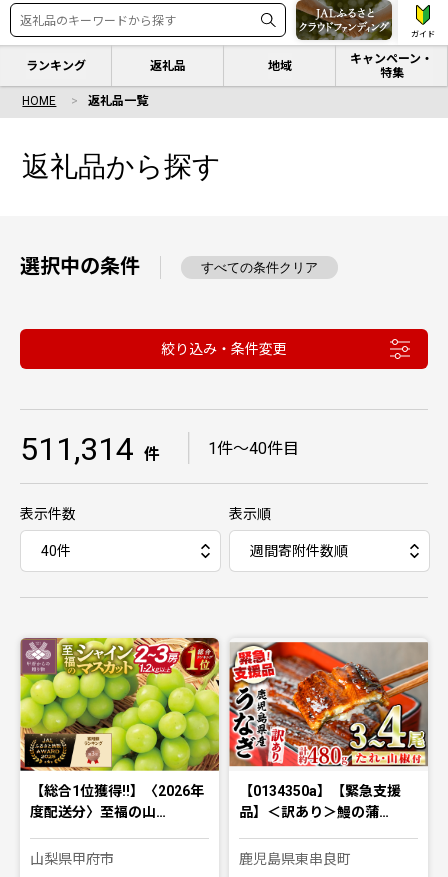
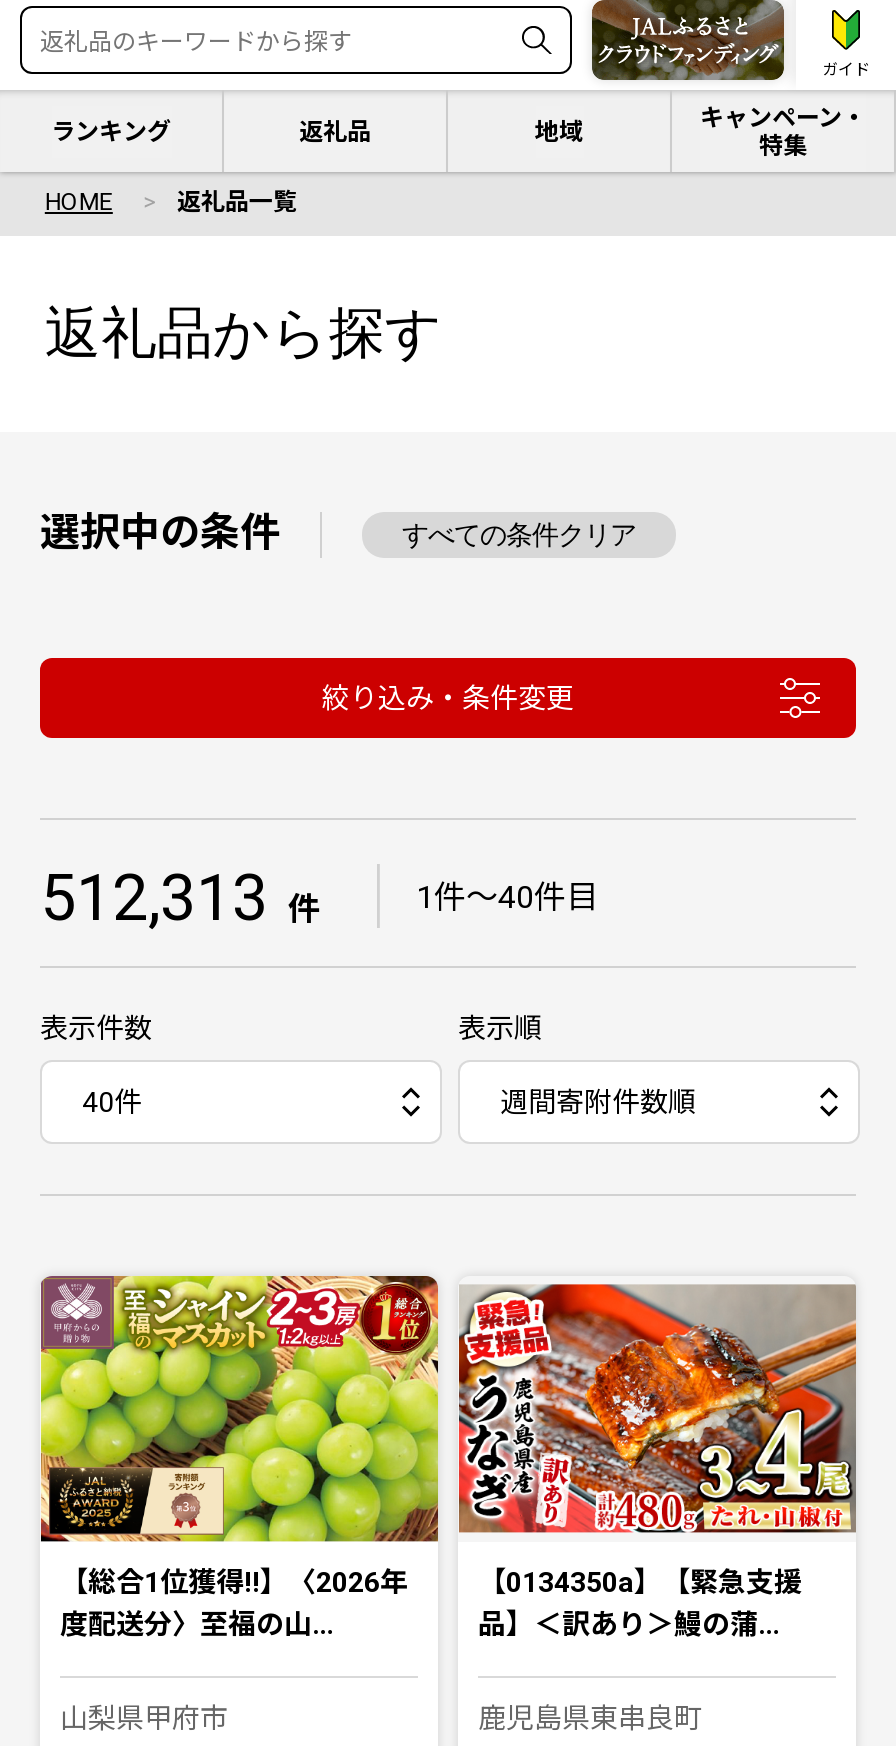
- 511,314 件 ｜ 1件〜40件目
+ 512,313 件 ｜ 1件〜40件目
